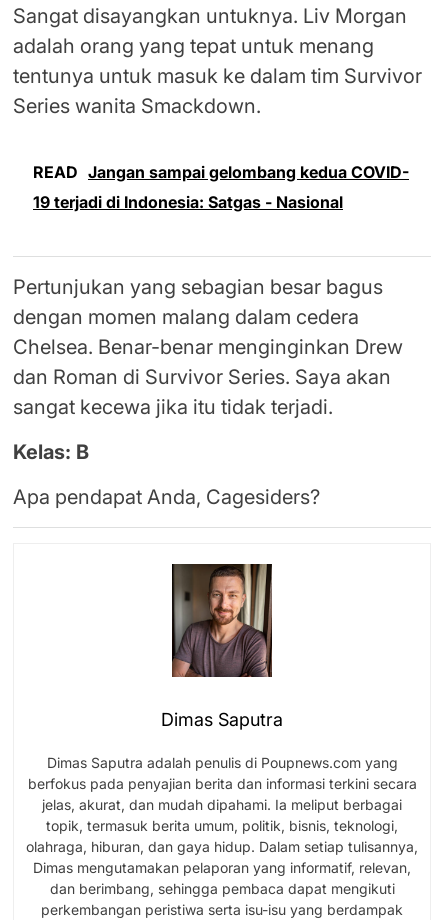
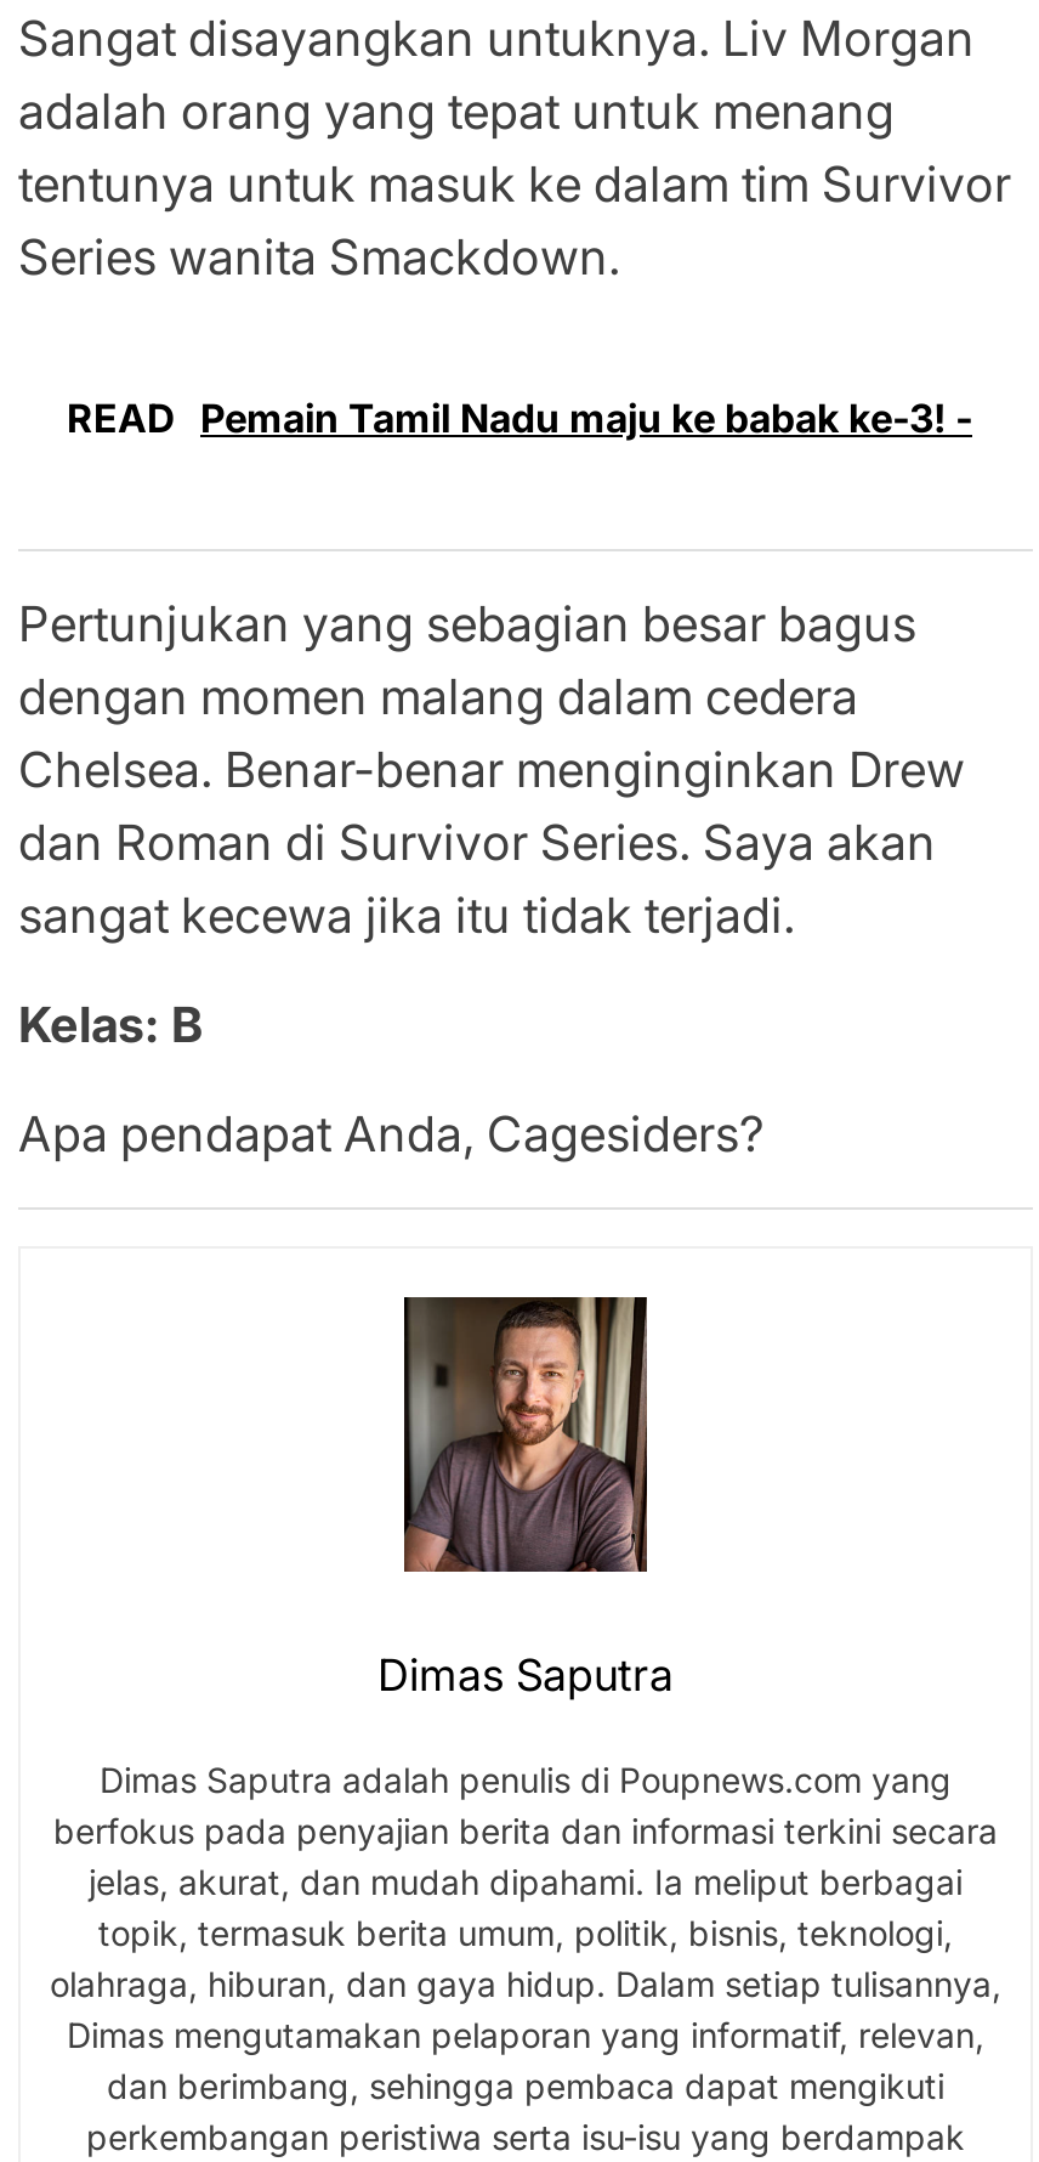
- READ Jangan sampai gelombang kedua COVID-
- 19 terjadi di Indonesia: Satgas - Nasional
+ READ Pemain Tamil Nadu maju ke babak ke-3! -
